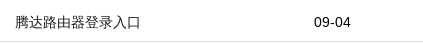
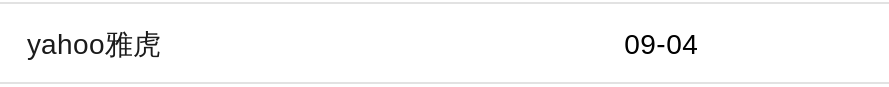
- 腾达路由器登录入口
+ yahoo雅虎
